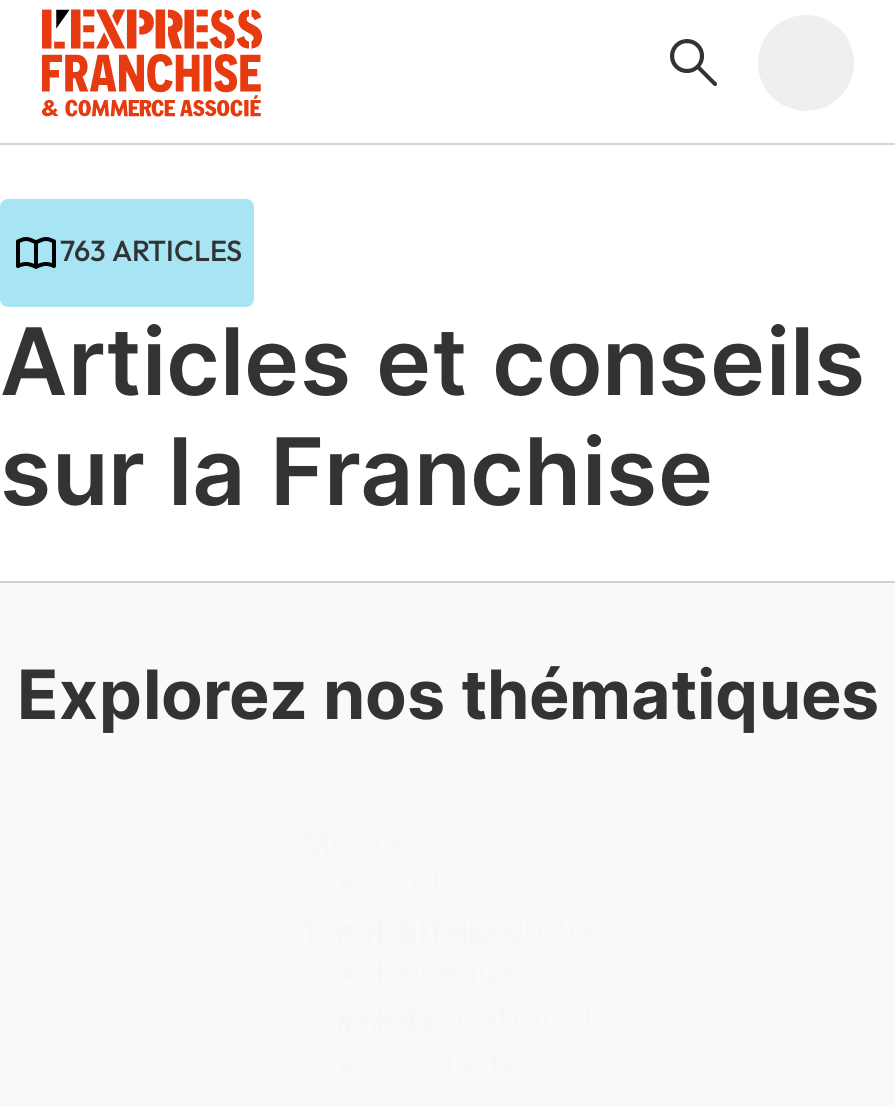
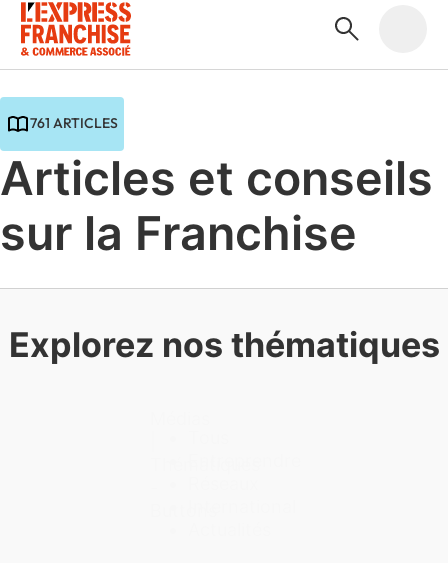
- 763 ARTICLES
+ 761 ARTICLES
